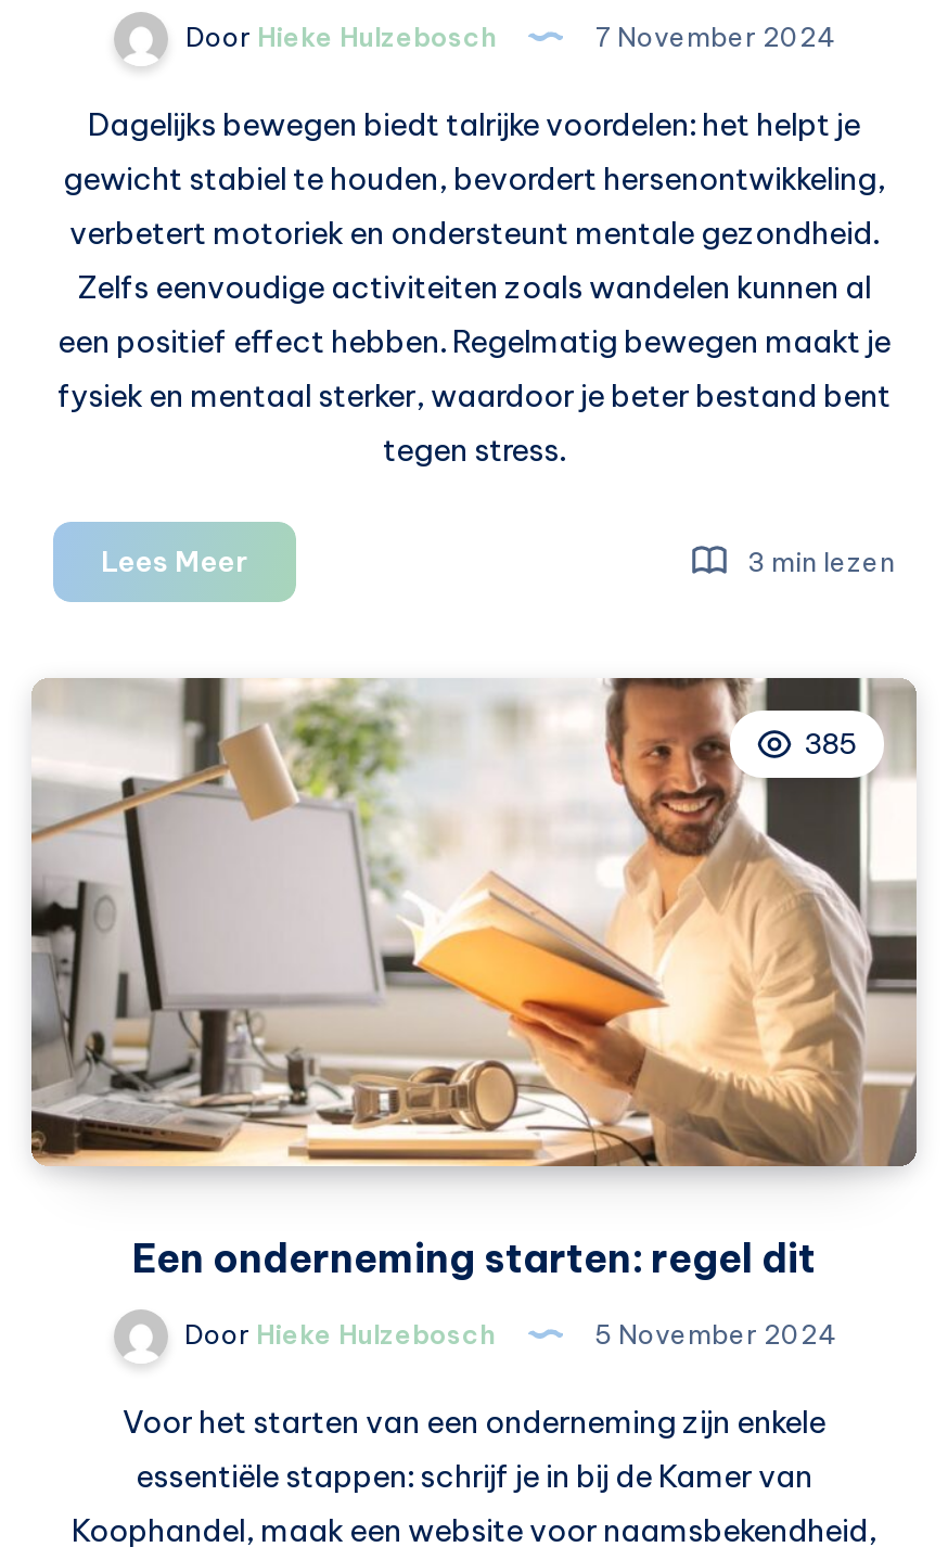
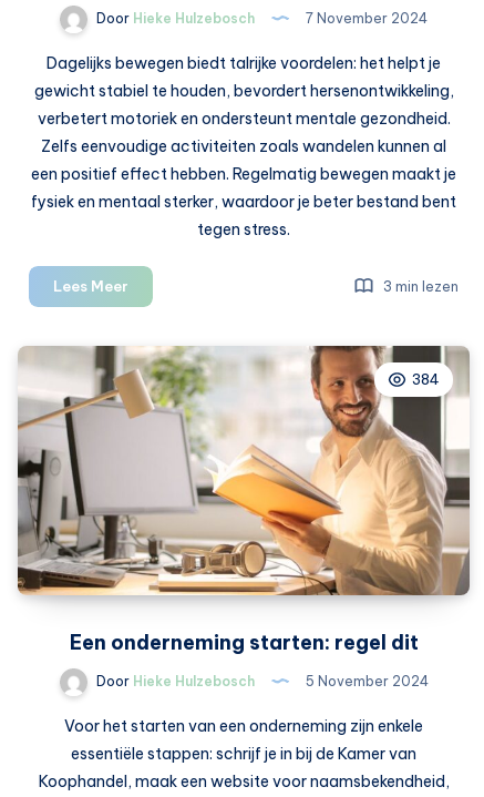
- 385
+ 384
